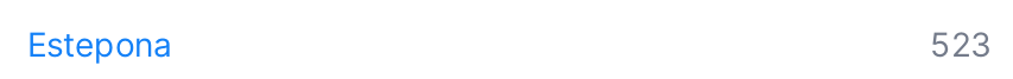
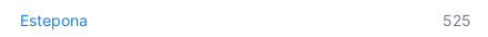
- 523
+ 525
